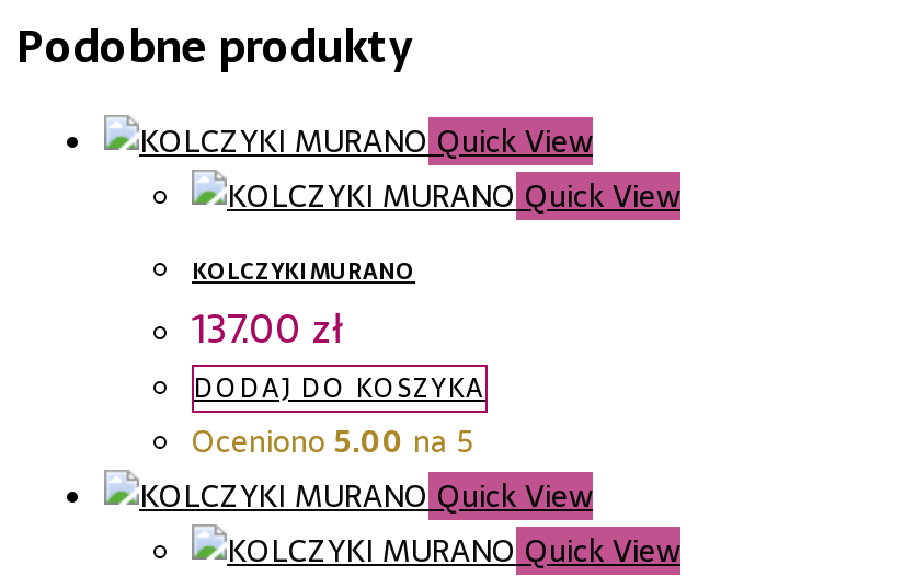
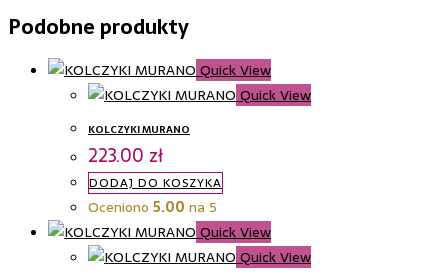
- 137.00 zł
+ 223.00 zł
